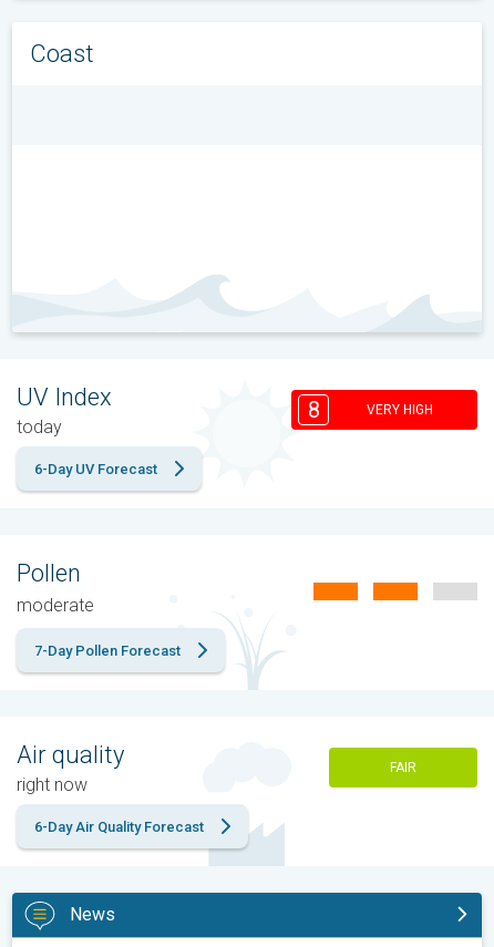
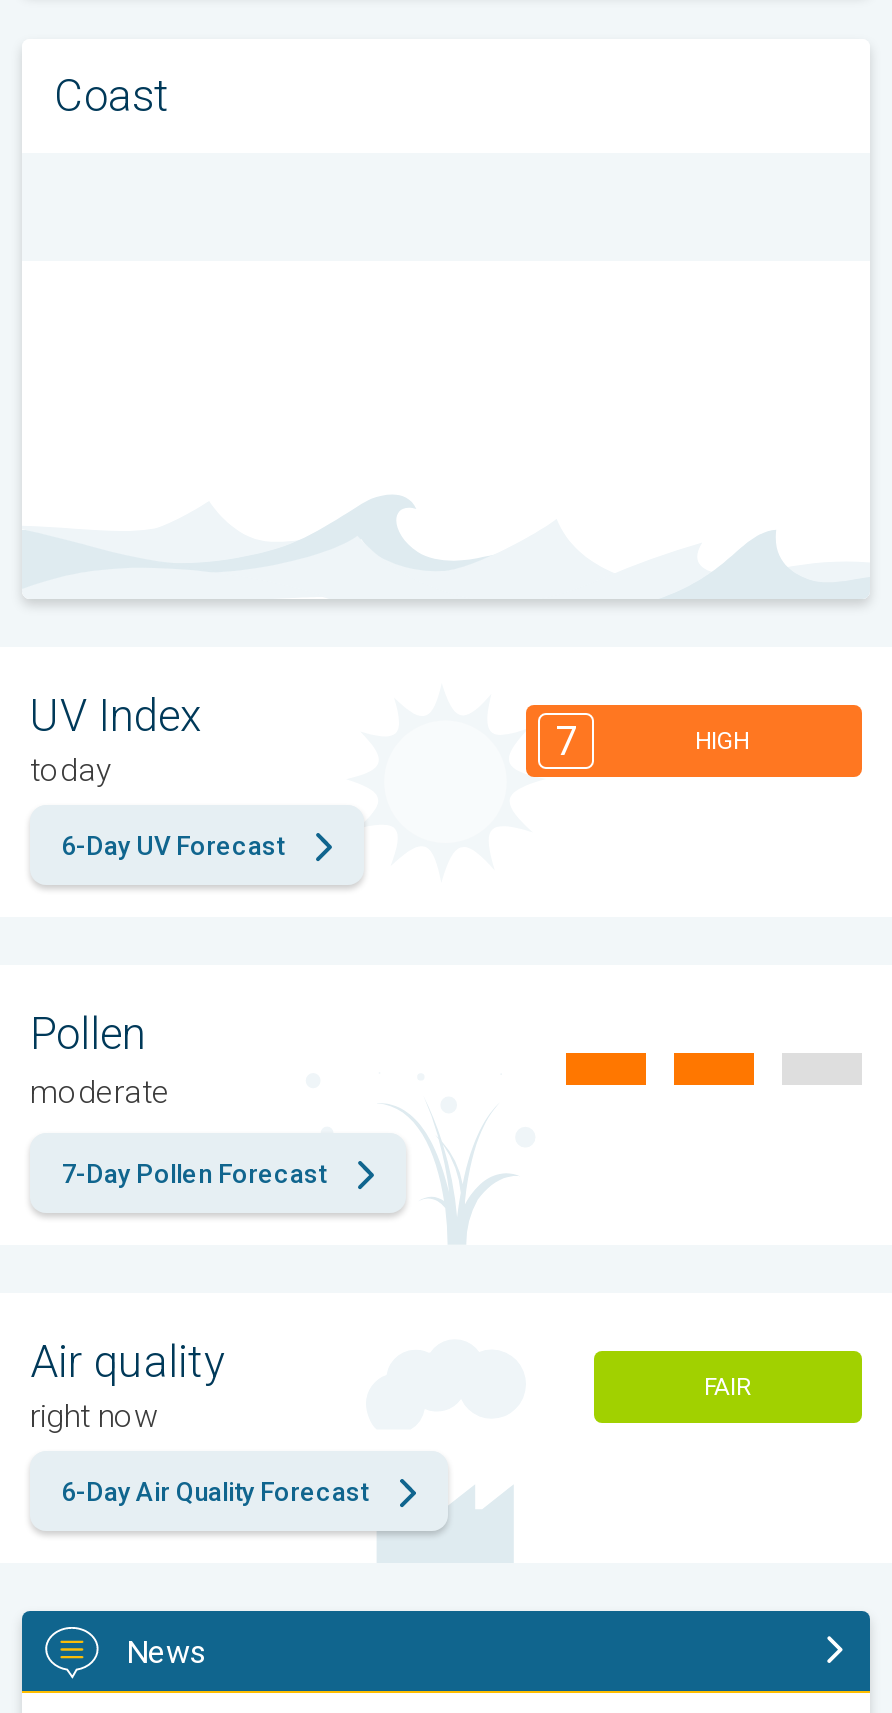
- 8
- VERY HIGH
+ 7
+ HIGH
